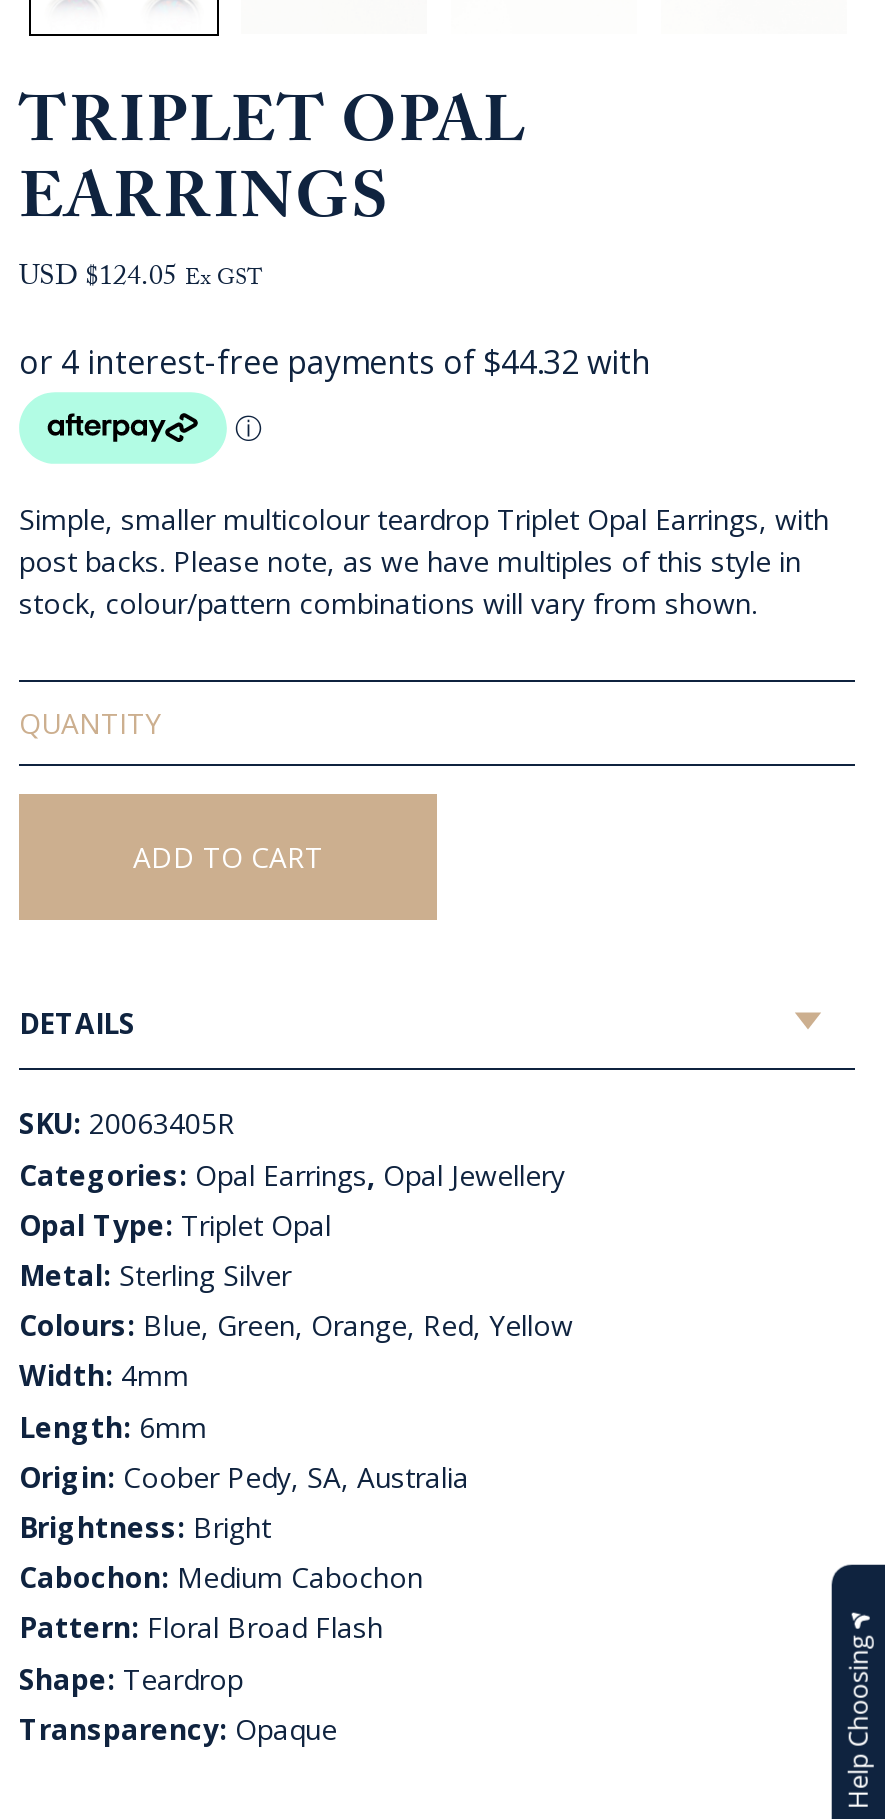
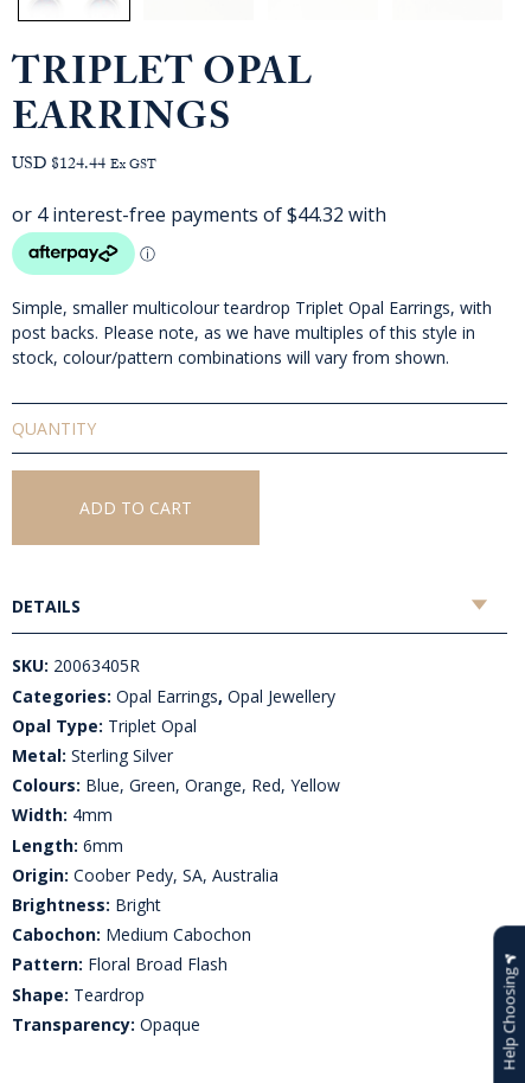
- USD $124.05 Ex GST
+ USD $124.44 Ex GST
